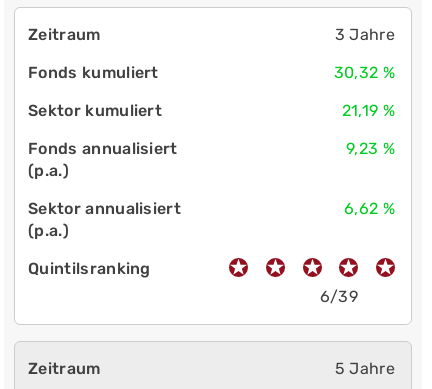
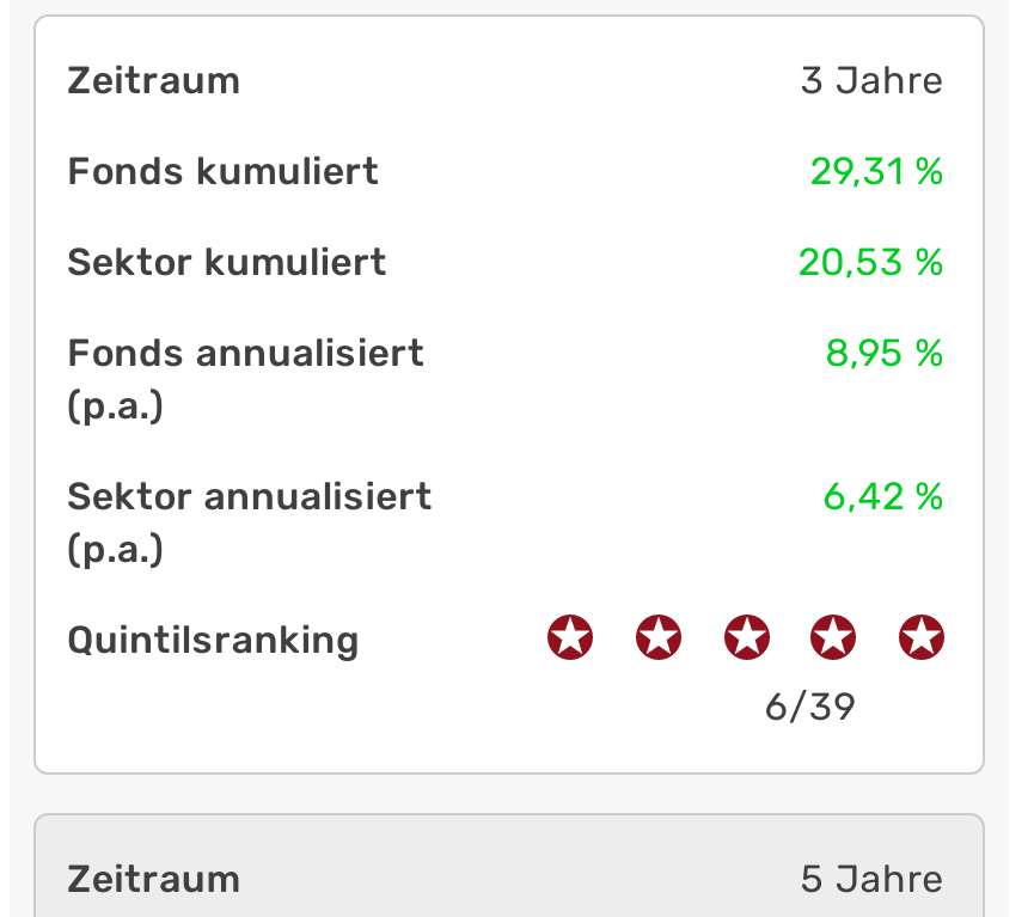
- 30,32 %
+ 29,31 %

- 21,19 %
+ 20,53 %

- 9,23 %
+ 8,95 %

- 6,62 %
+ 6,42 %
